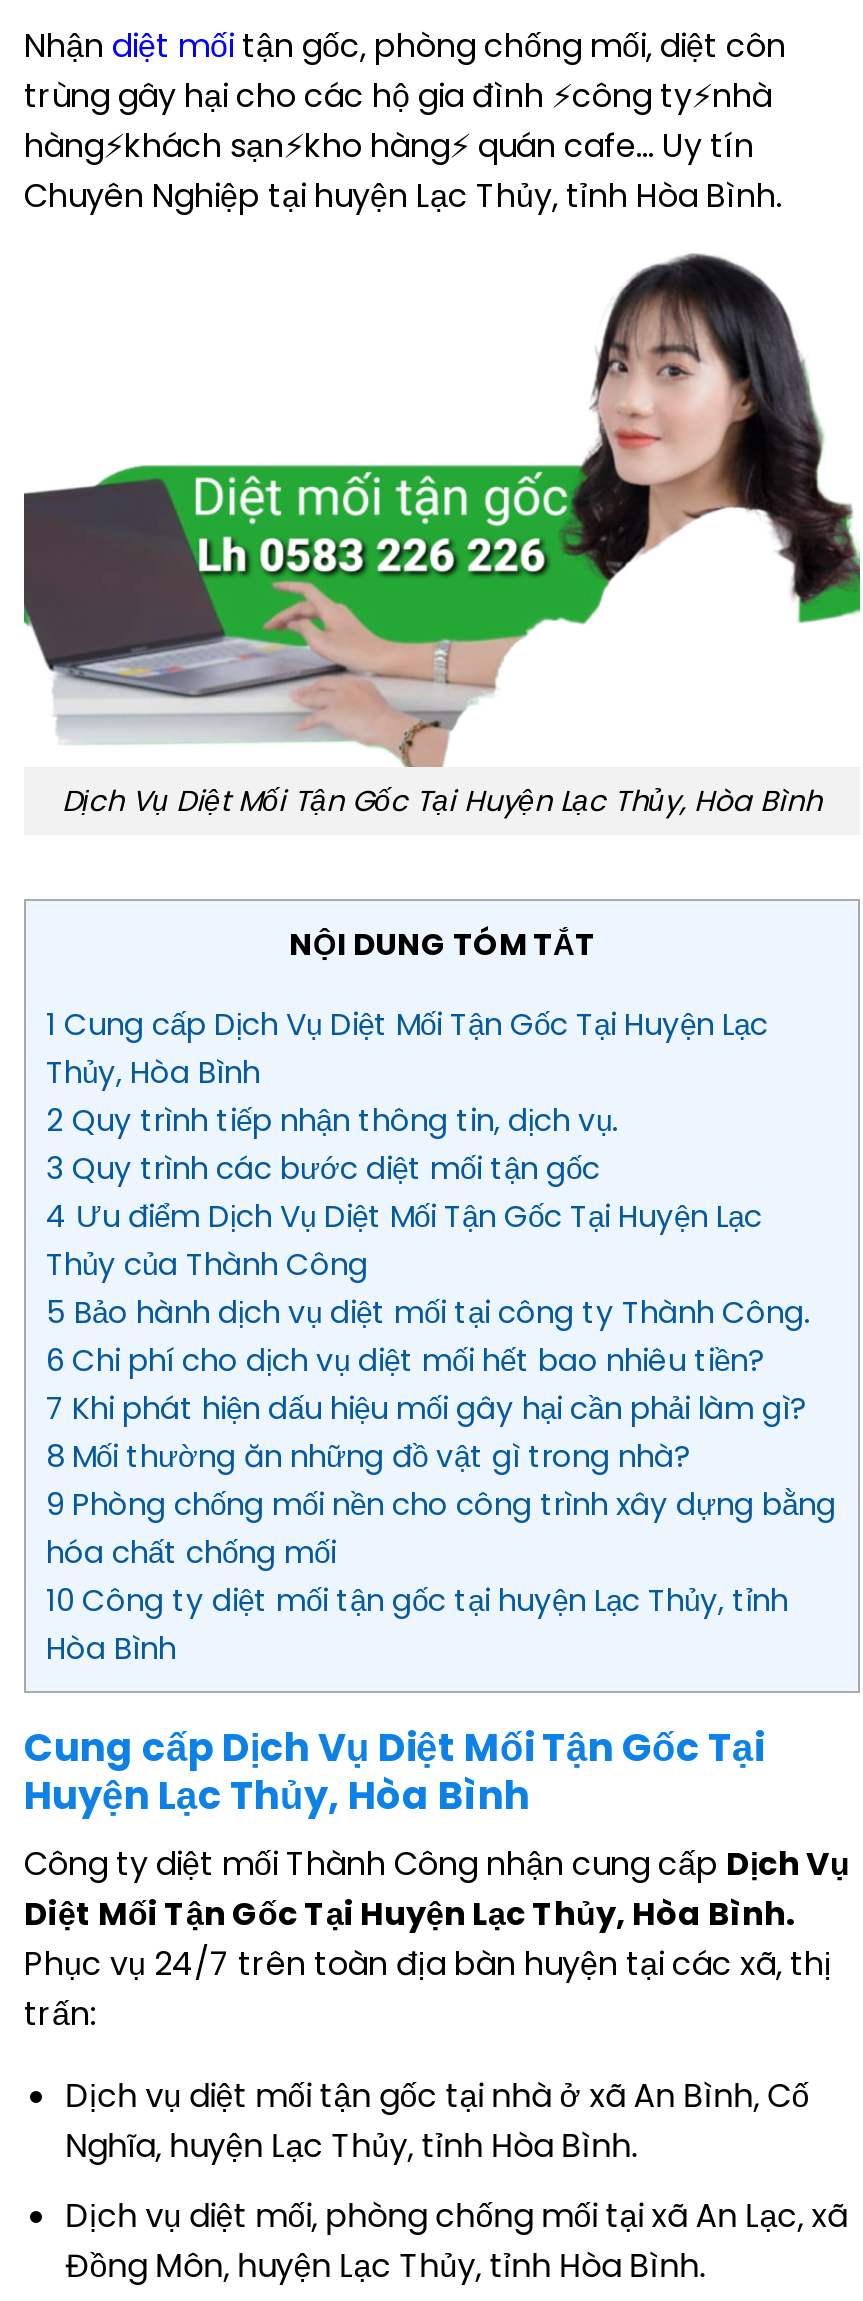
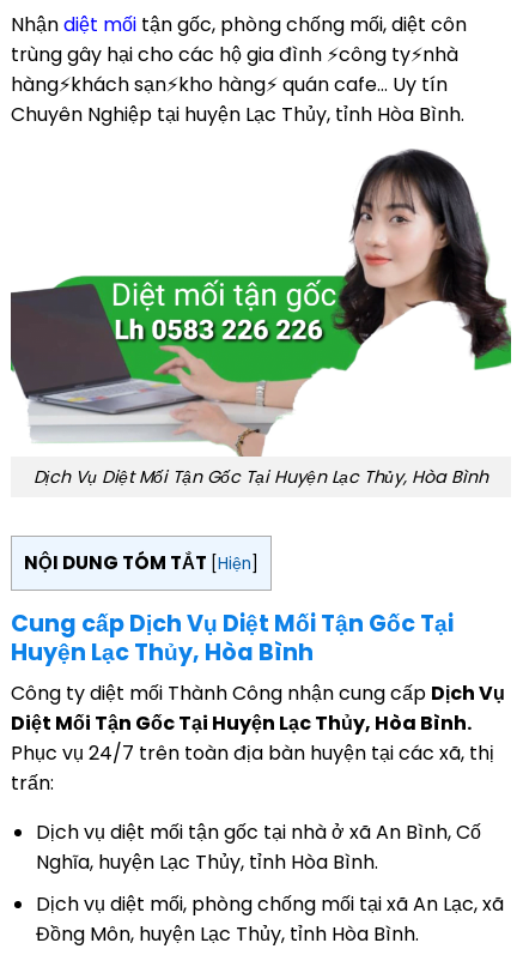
- NỘI DUNG TÓM TẮT
- 1 Cung cấp Dịch Vụ Diệt Mối Tận Gốc Tại Huyện Lạc
- Thủy, Hòa Bình
- 2 Quy trình tiếp nhận thông tin, dịch vụ.
- 3 Quy trình các bước diệt mối tận gốc
- 4 Ưu điểm Dịch Vụ Diệt Mối Tận Gốc Tại Huyện Lạc
- Thủy của Thành Công
- 5 Bảo hành dịch vụ diệt mối tại công ty Thành Công.
- 6 Chi phí cho dịch vụ diệt mối hết bao nhiêu tiền?
- 7 Khi phát hiện dấu hiệu mối gây hại cần phải làm gì?
- 8 Mối thường ăn những đồ vật gì trong nhà?
- 9 Phòng chống mối nền cho công trình xây dựng bằng
- hóa chất chống mối
- 10 Công ty diệt mối tận gốc tại huyện Lạc Thủy, tỉnh
- Hòa Bình
+ NỘI DUNG TÓM TẮT [Hiện]
